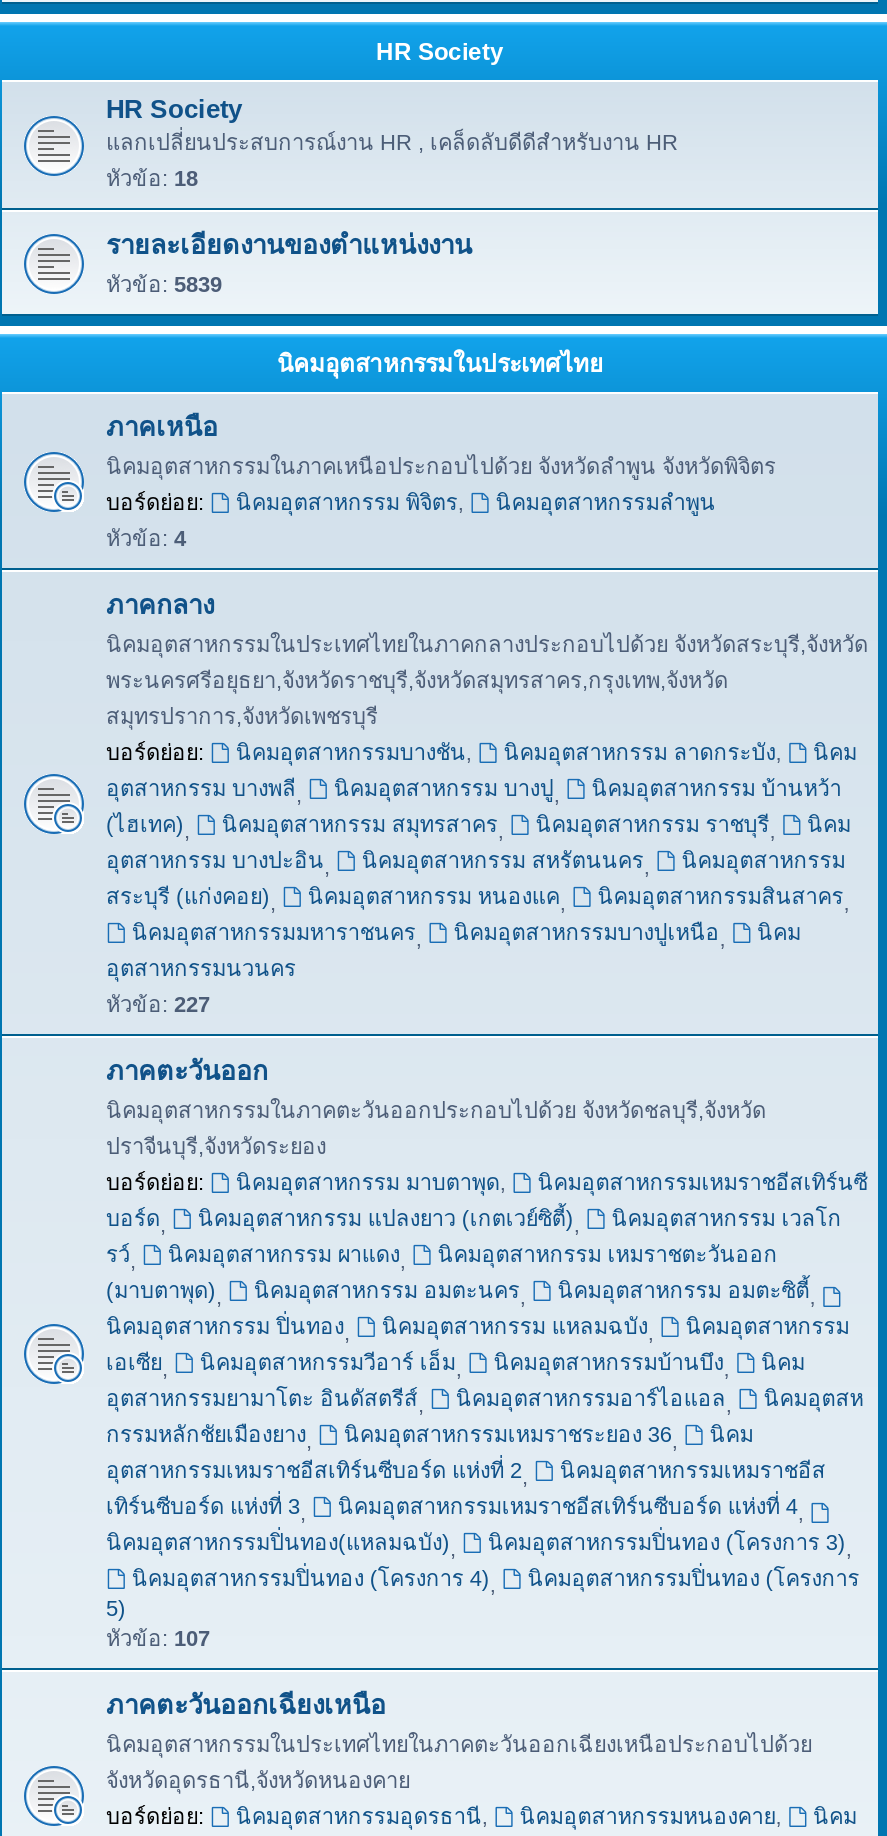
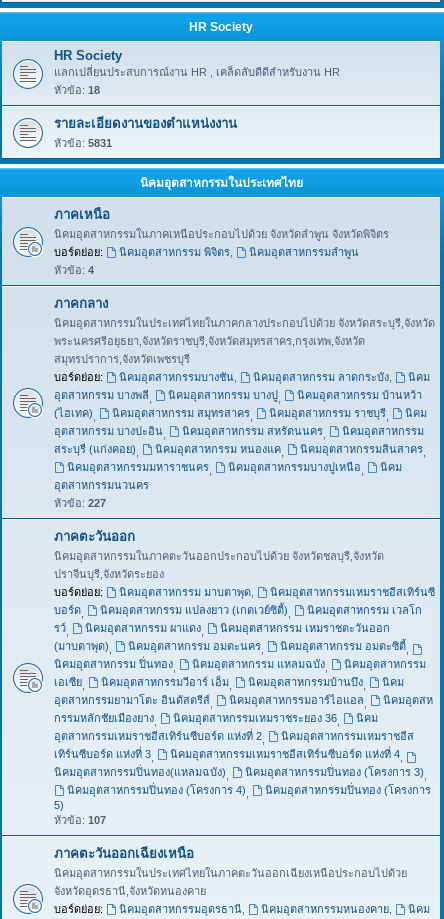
- หัวข้อ: 5839
+ หัวข้อ: 5831
